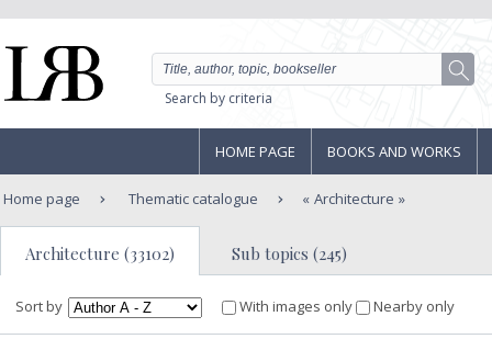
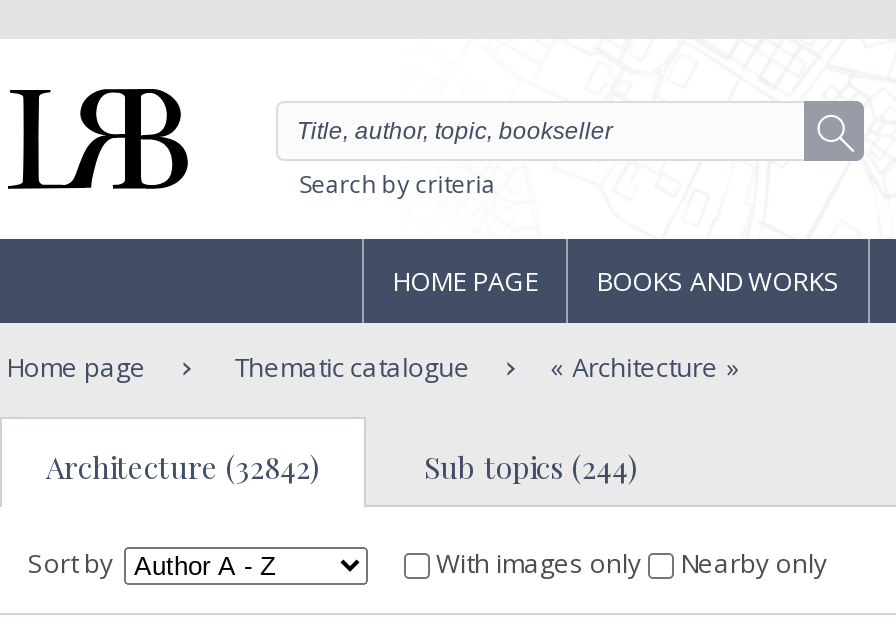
- Architecture (33102)
+ Architecture (32842)

- Sub topics (245)
+ Sub topics (244)
